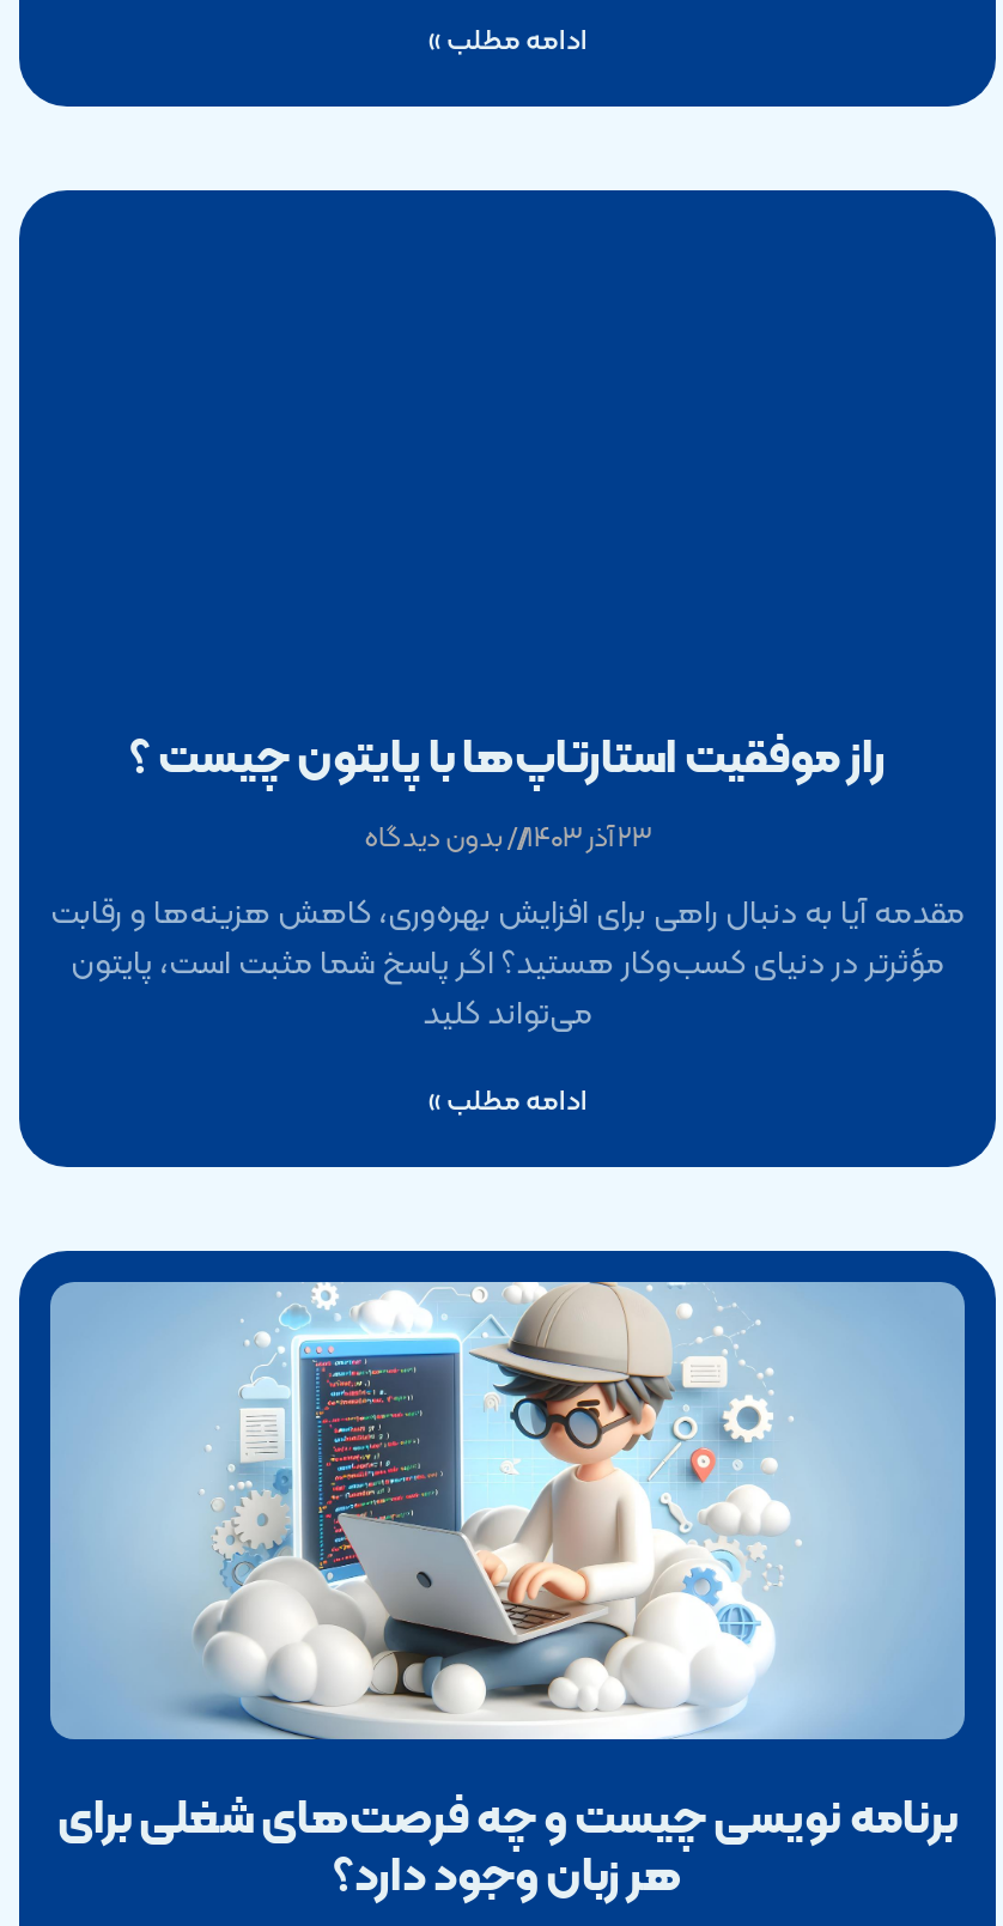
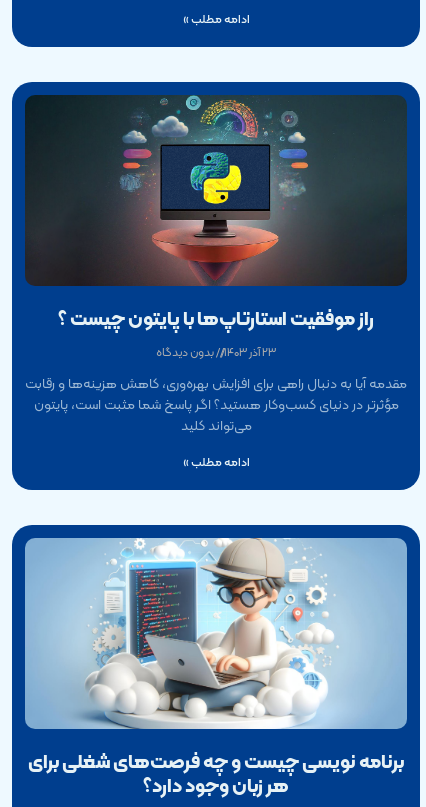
+ [image]
